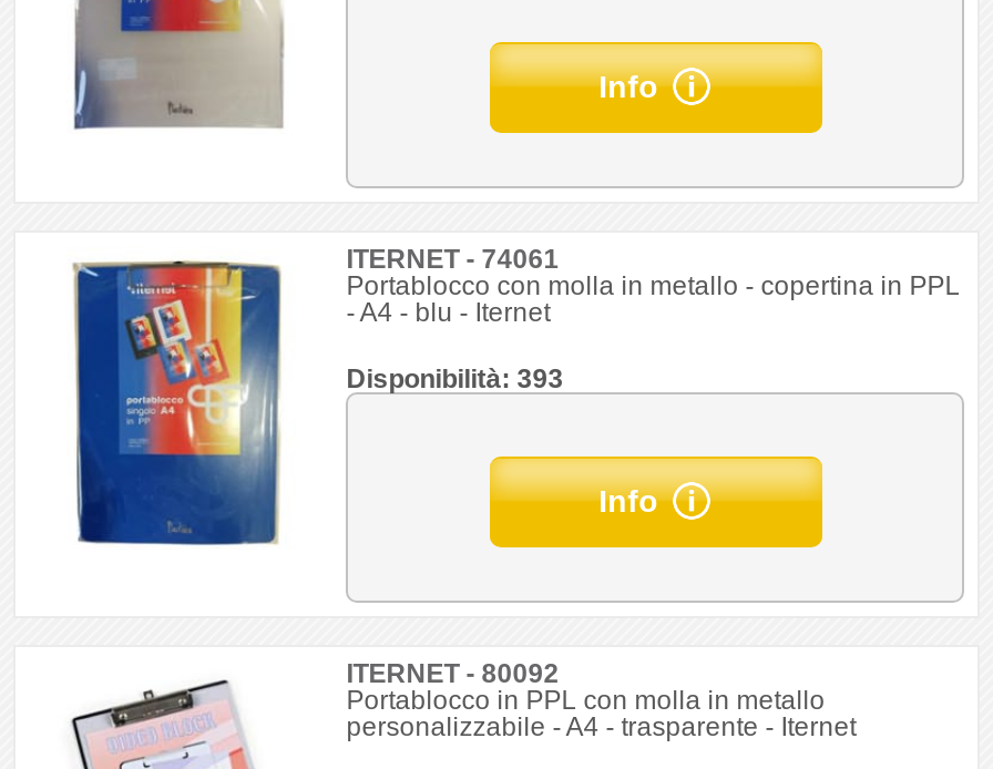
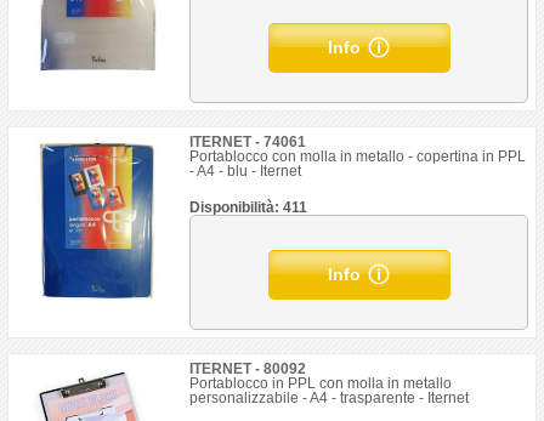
- Disponibilità: 393
+ Disponibilità: 411
